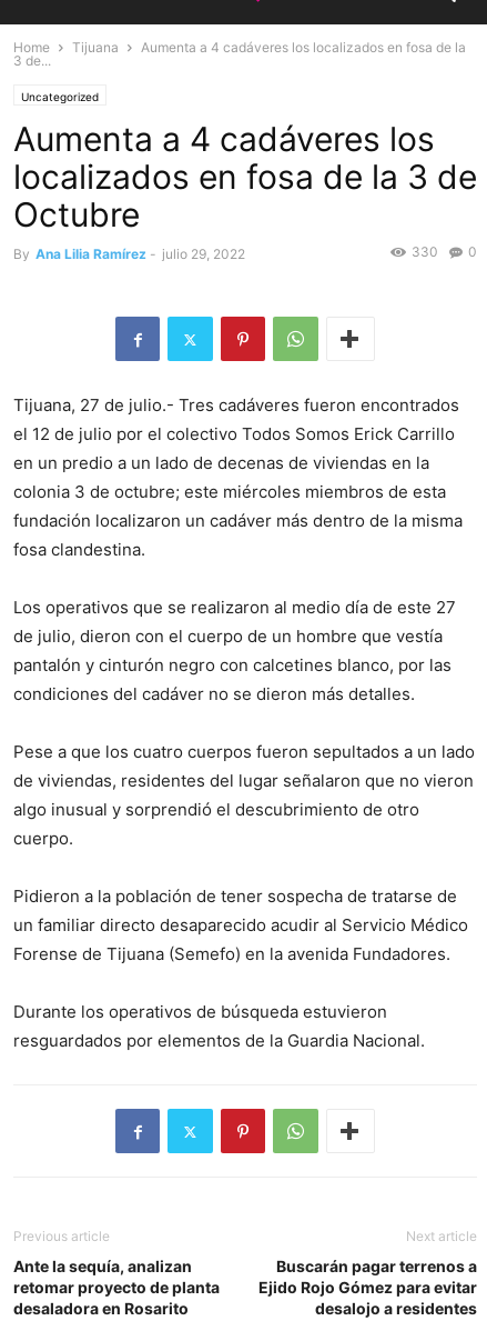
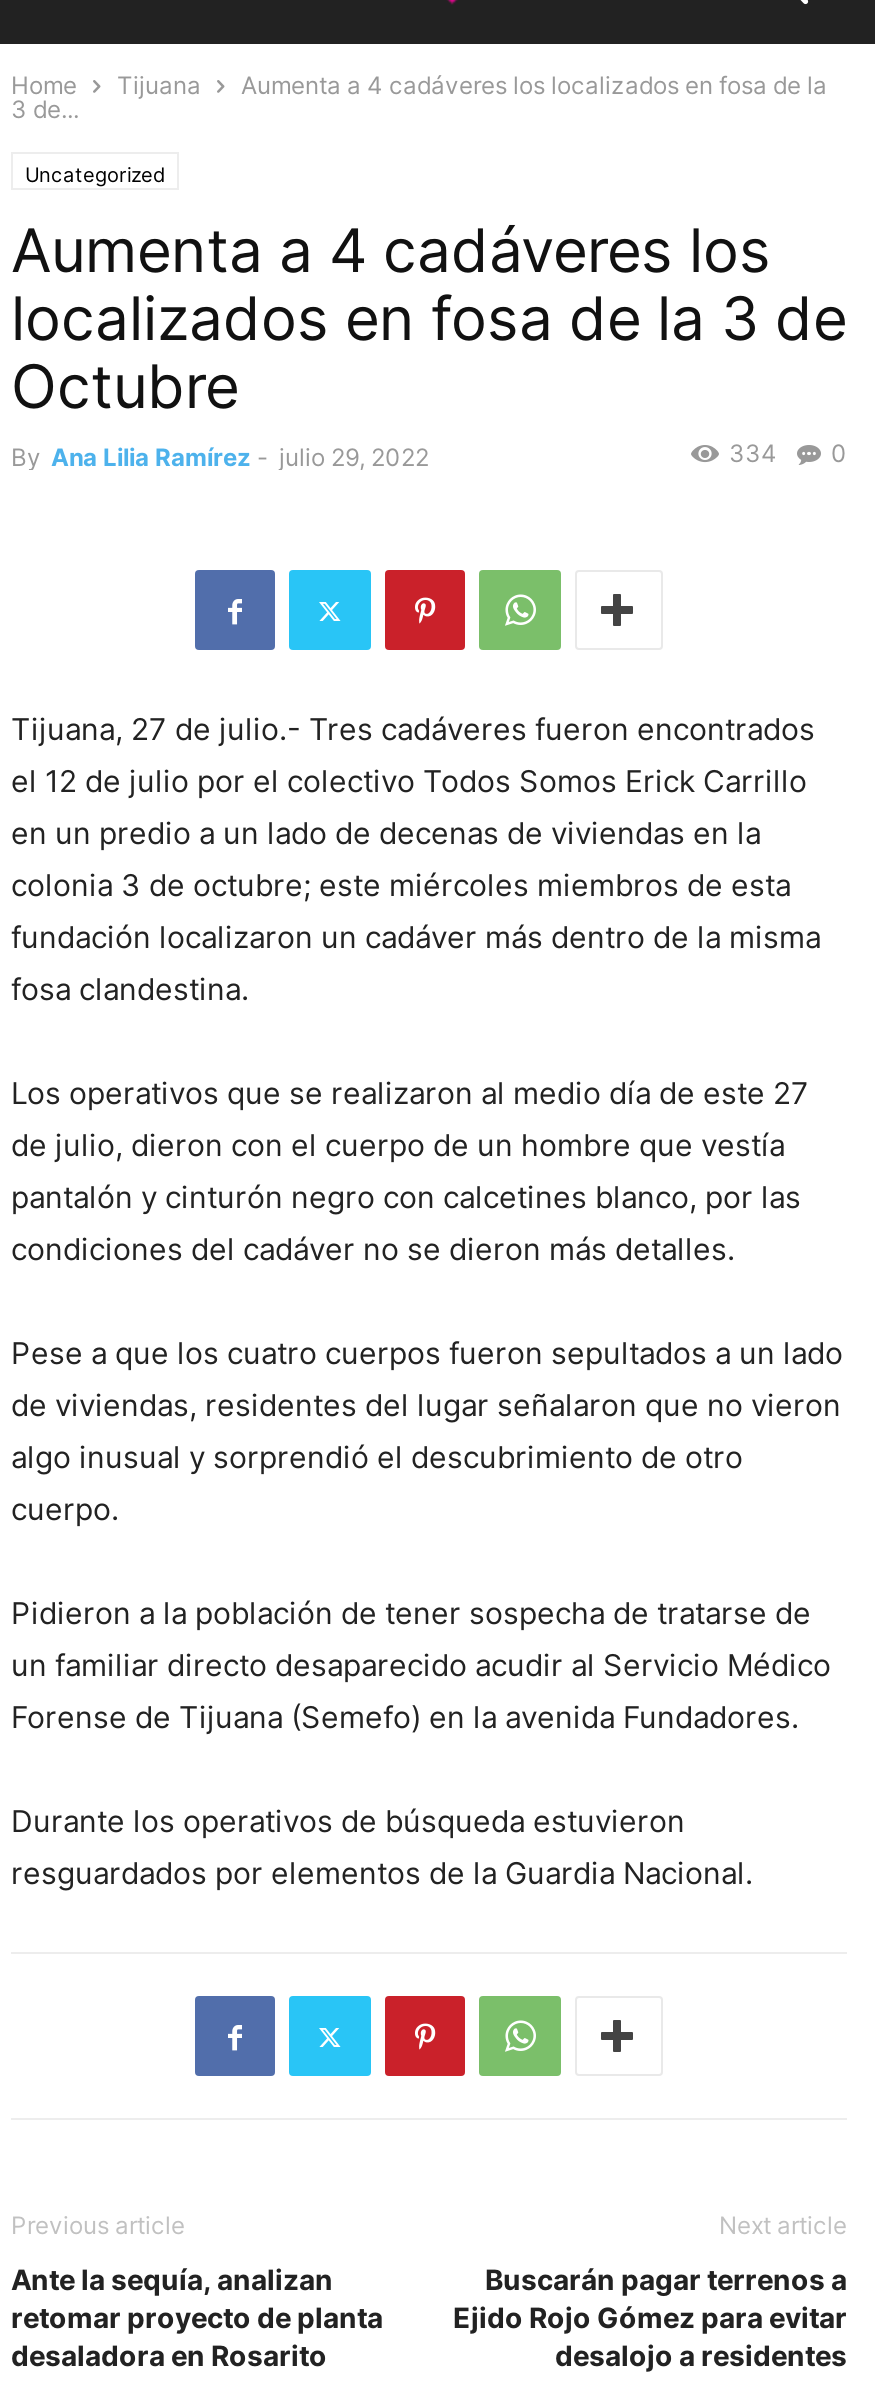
- 330 0
+ 334 0
